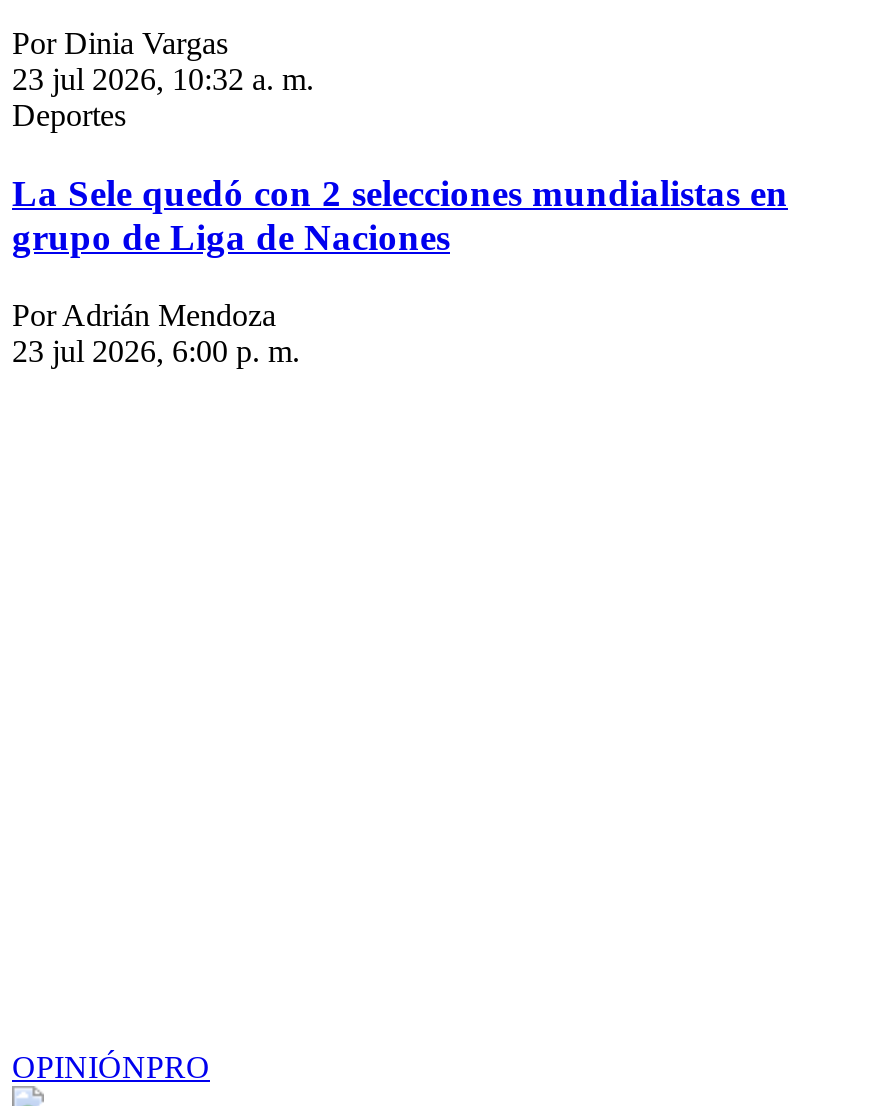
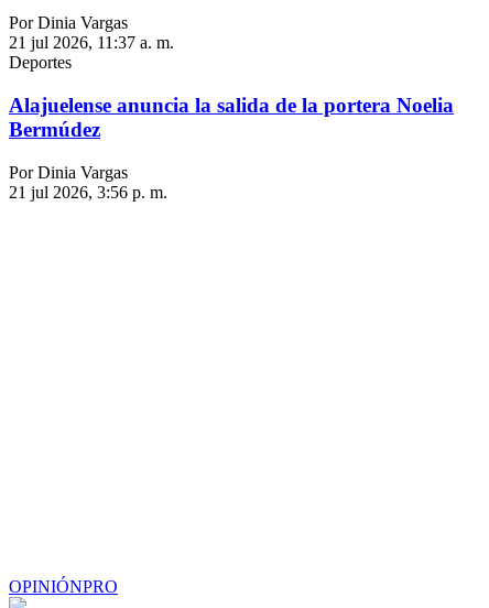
- 23 jul 2026, 10:32 a. m.
+ 21 jul 2026, 11:37 a. m.

- La Sele quedó con 2 selecciones mundialistas en
- grupo de Liga de Naciones
+ Alajuelense anuncia la salida de la portera Noelia
+ Bermúdez

- Por Adrián Mendoza
- 23 jul 2026, 6:00 p. m.
+ Por Dinia Vargas
+ 21 jul 2026, 3:56 p. m.
